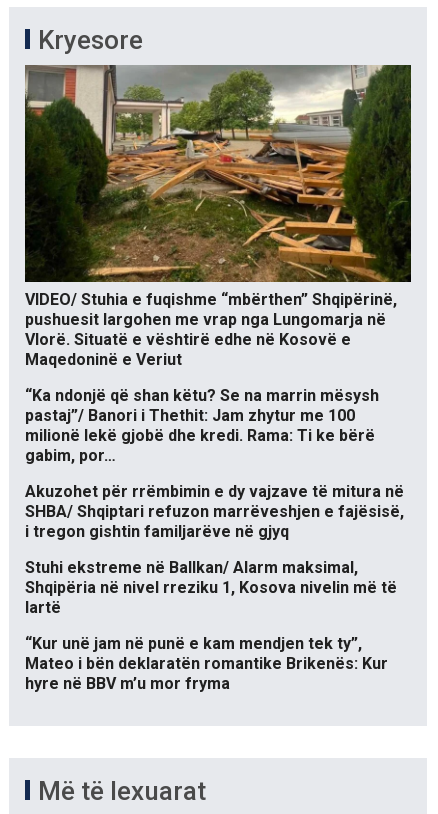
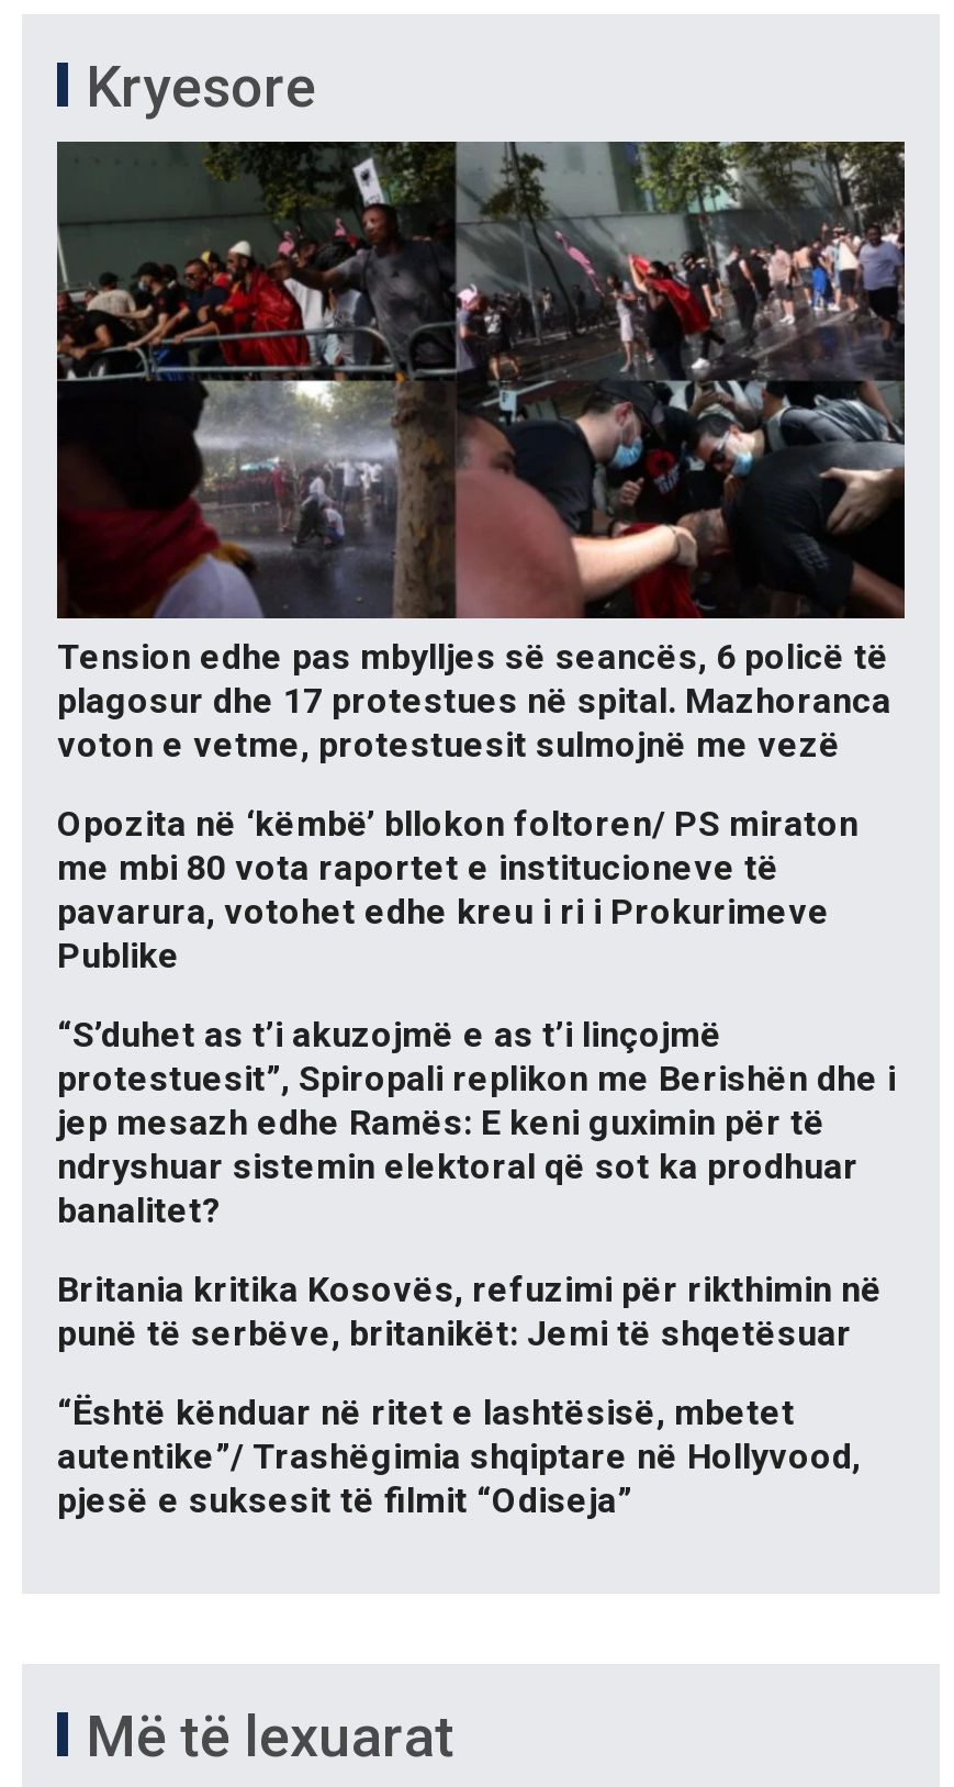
- [image]
- VIDEO/ Stuhia e fuqishme “mbërthen” Shqipërinë,
- pushuesit largohen me vrap nga Lungomarja në
- Vlorë. Situatë e vështirë edhe në Kosovë e
- Maqedoninë e Veriut
+ [image]
+ Tension edhe pas mbylljes së seancës, 6 policë të
+ plagosur dhe 17 protestues në spital. Mazhoranca
+ voton e vetme, protestuesit sulmojnë me vezë

- “Ka ndonjë që shan këtu? Se na marrin mësysh
- pastaj”/ Banori i Thethit: Jam zhytur me 100
- milionë lekë gjobë dhe kredi. Rama: Ti ke bërë
- gabim, por…
+ Opozita në ‘këmbë’ bllokon foltoren/ PS miraton
+ me mbi 80 vota raportet e institucioneve të
+ pavarura, votohet edhe kreu i ri i Prokurimeve
+ Publike

- Akuzohet për rrëmbimin e dy vajzave të mitura në
- SHBA/ Shqiptari refuzon marrëveshjen e fajësisë,
- i tregon gishtin familjarëve në gjyq
+ “S’duhet as t’i akuzojmë e as t’i linçojmë
+ protestuesit”, Spiropali replikon me Berishën dhe i
+ jep mesazh edhe Ramës: E keni guximin për të
+ ndryshuar sistemin elektoral që sot ka prodhuar
+ banalitet?

- Stuhi ekstreme në Ballkan/ Alarm maksimal,
- Shqipëria në nivel rreziku 1, Kosova nivelin më të
- lartë
+ Britania kritika Kosovës, refuzimi për rikthimin në
+ punë të serbëve, britanikët: Jemi të shqetësuar

- “Kur unë jam në punë e kam mendjen tek ty”,
- Mateo i bën deklaratën romantike Brikenës: Kur
- hyre në BBV m’u mor fryma
+ “Është kënduar në ritet e lashtësisë, mbetet
+ autentike”/ Trashëgimia shqiptare në Hollyvood,
+ pjesë e suksesit të filmit “Odiseja”
